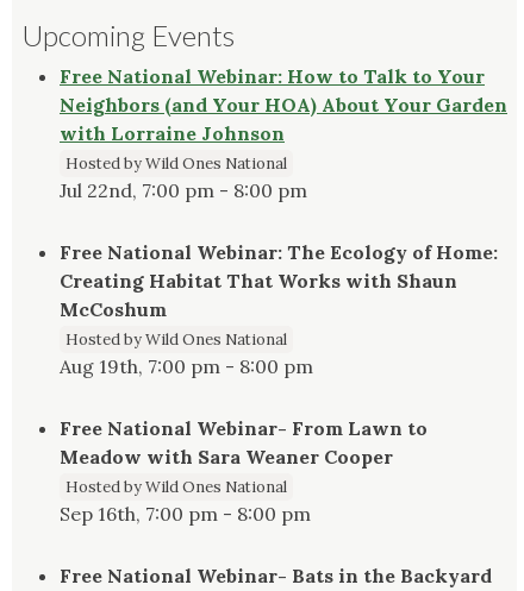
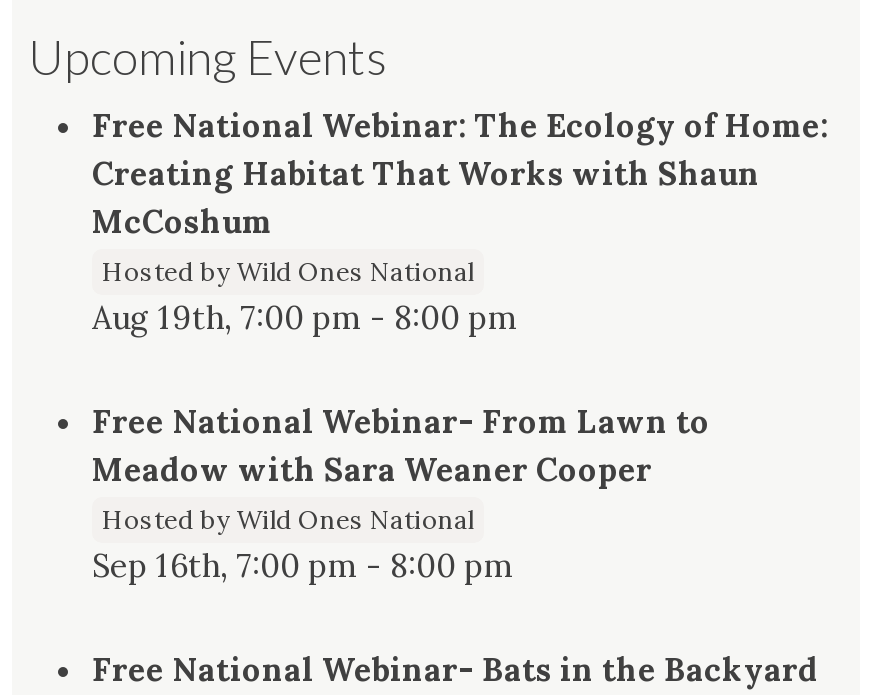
- Free National Webinar: How to Talk to Your
- Neighbors (and Your HOA) About Your Garden
- with Lorraine Johnson
- Hosted by Wild Ones National
- Jul 22nd, 7:00 pm - 8:00 pm
